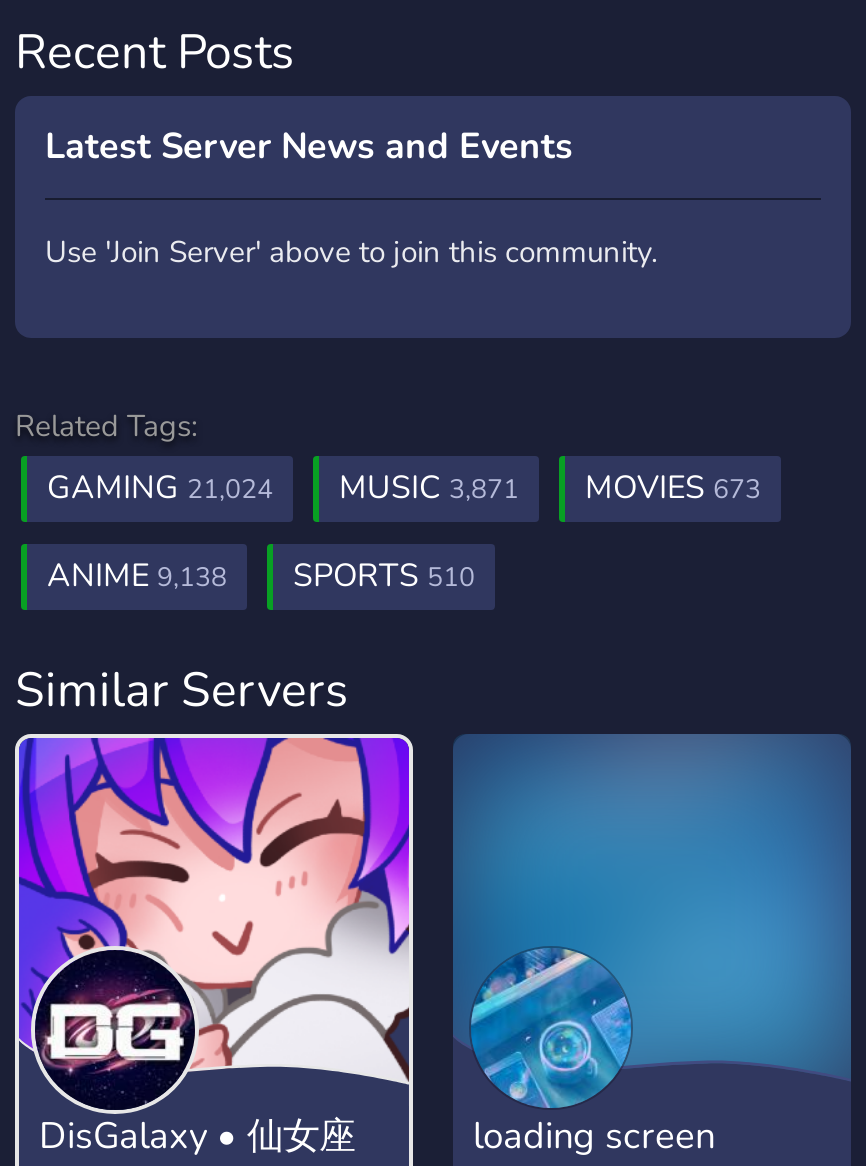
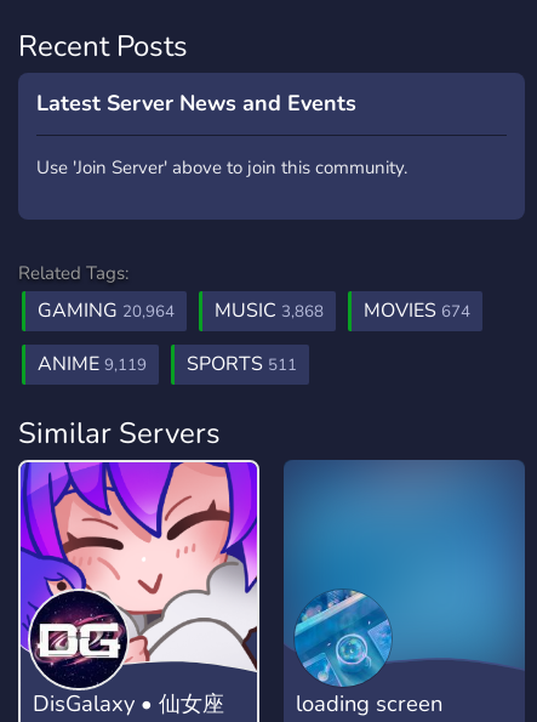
- GAMING 21,024
+ GAMING 20,964

- MUSIC 3,871
+ MUSIC 3,868

- MOVIES 673
+ MOVIES 674

- ANIME 9,138
+ ANIME 9,119

- SPORTS 510
+ SPORTS 511
